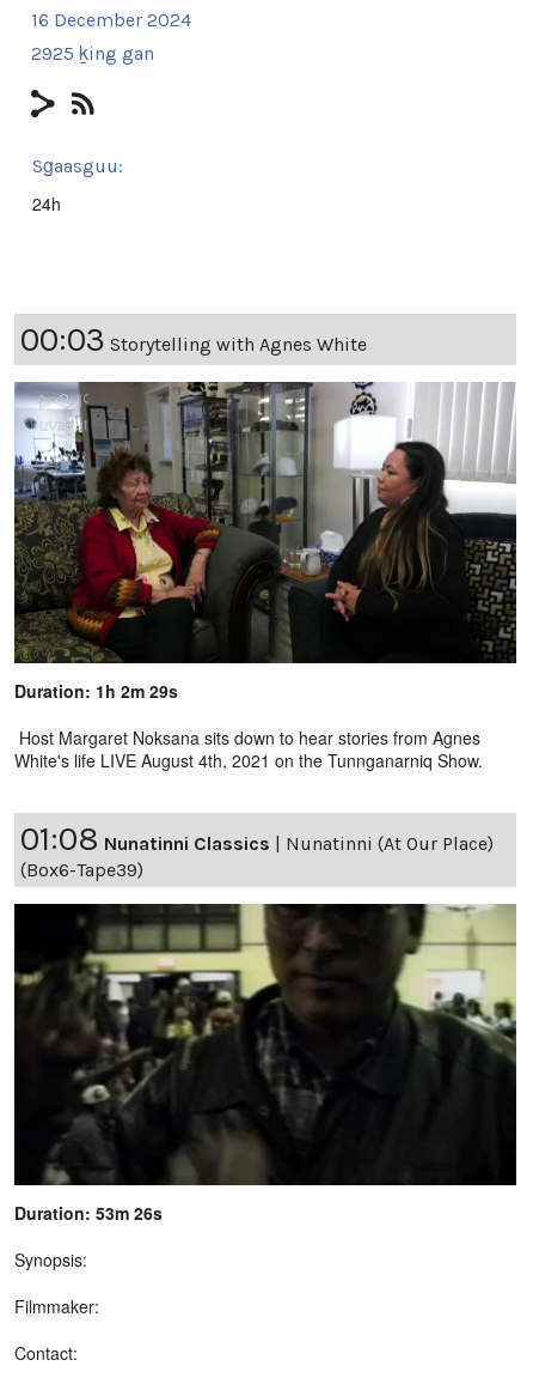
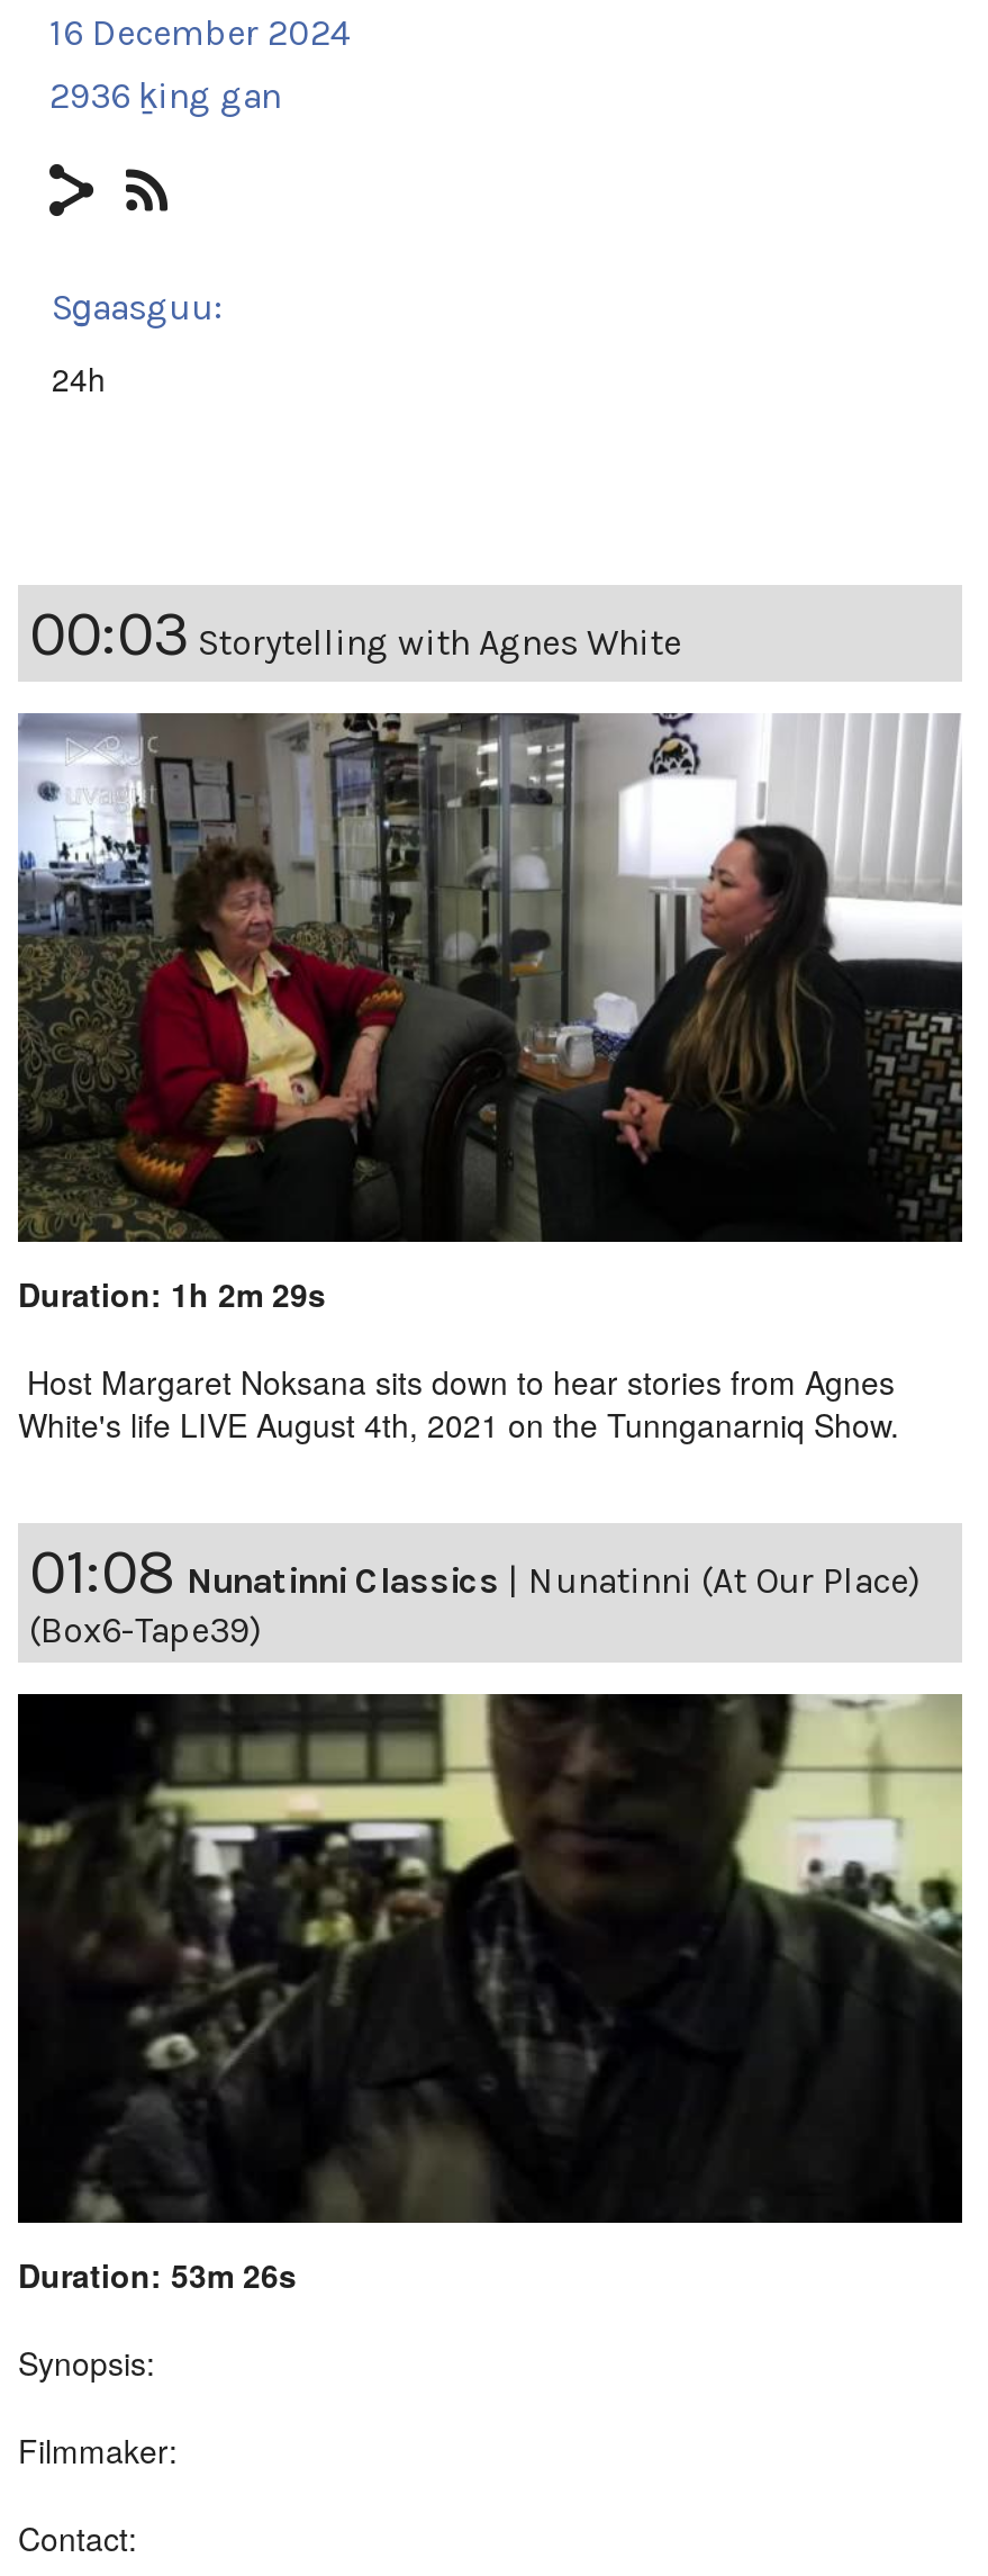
- 2925 ḵing gan
+ 2936 ḵing gan
